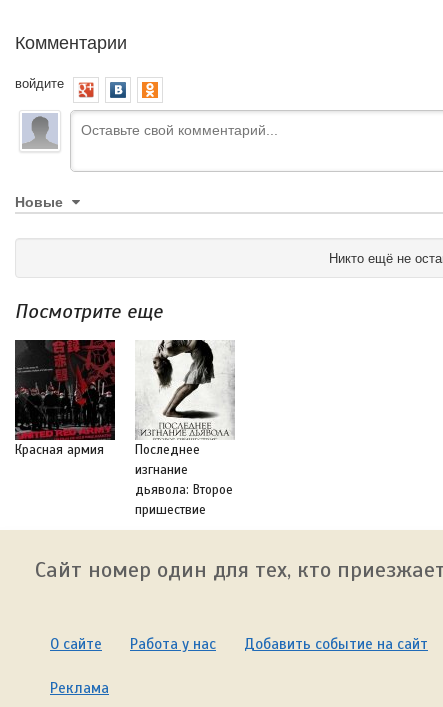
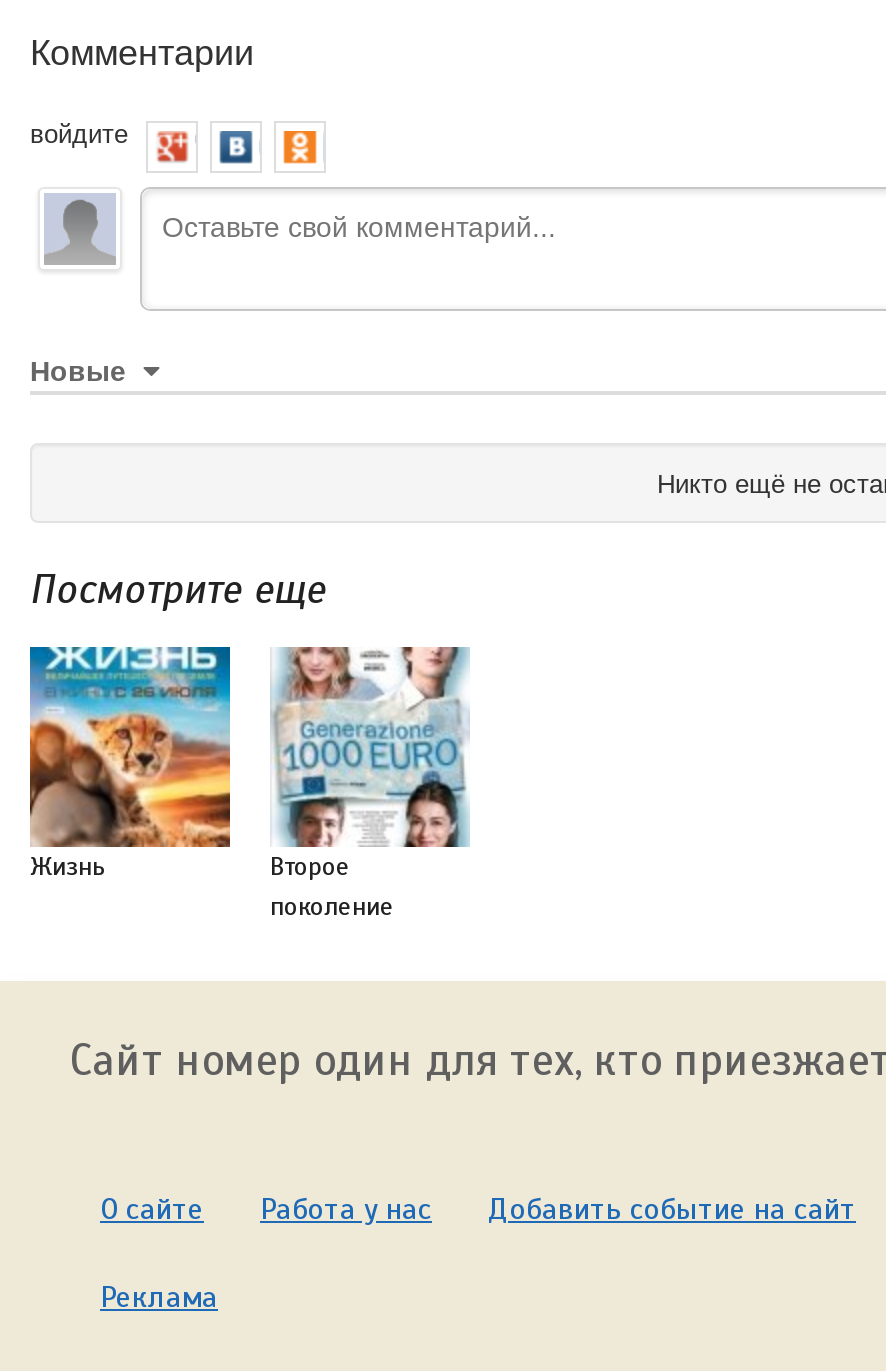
- [image]
- Красная армия
- Последнее
- изгнание
- дьявола: Второе
- пришествие
+ [image]
+ Жизнь
+ Второе
+ поколение

- [image]
+ [image]
